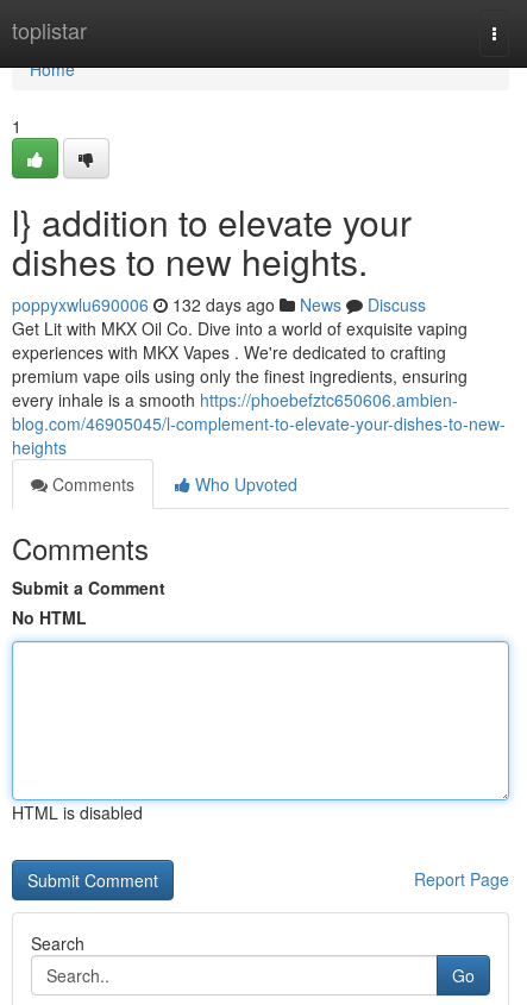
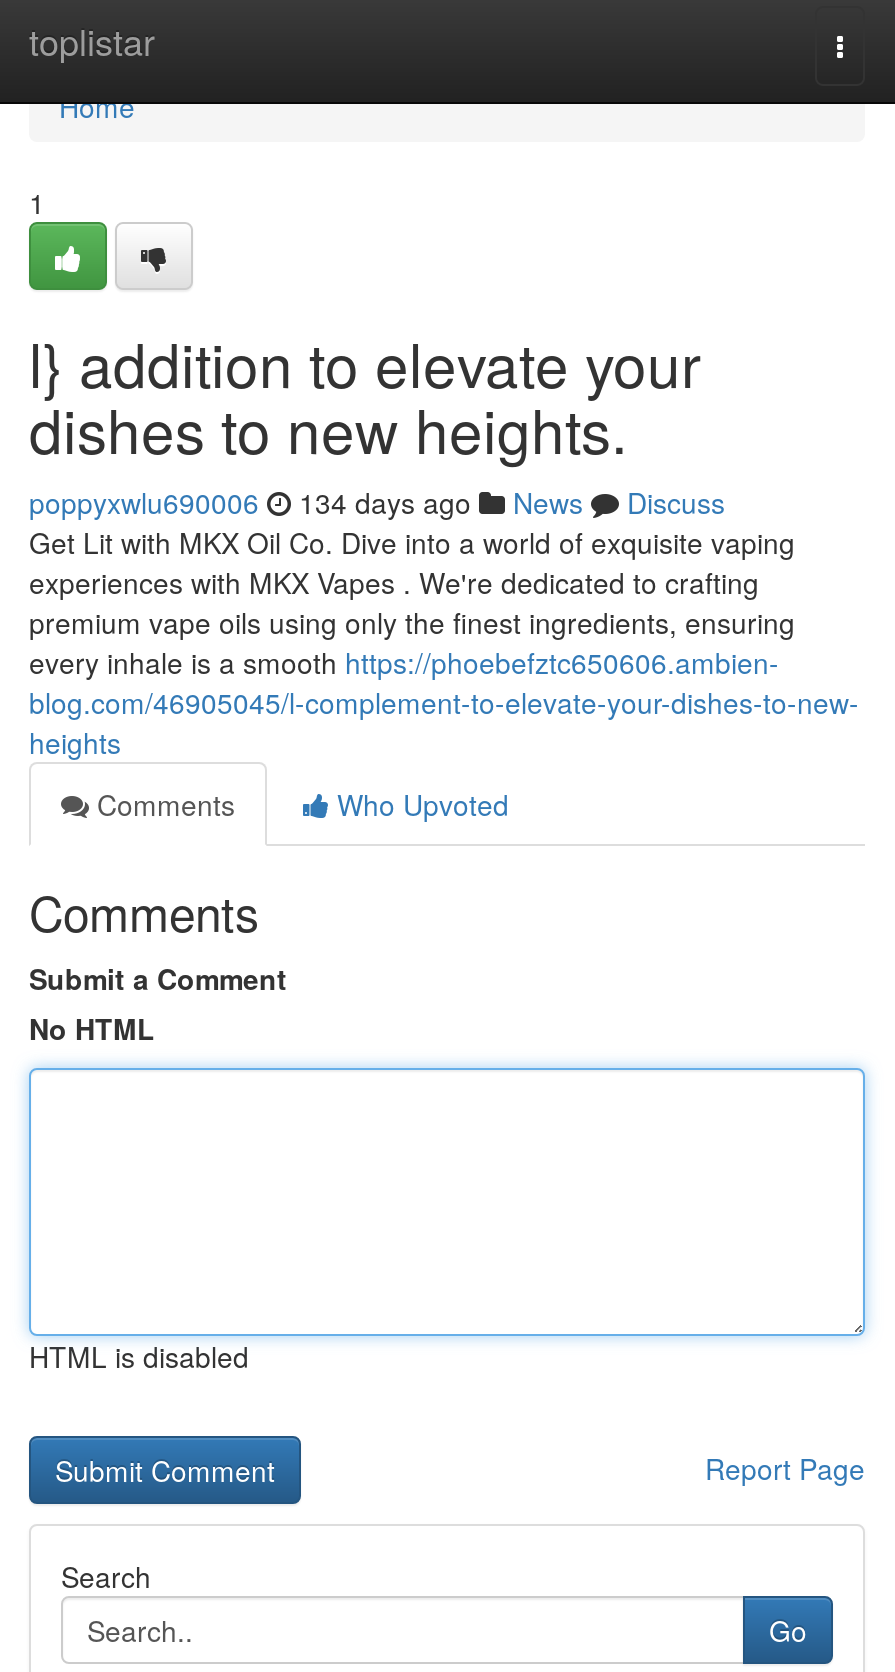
- poppyxwlu690006 132 days ago News Discuss
+ poppyxwlu690006 134 days ago News Discuss
